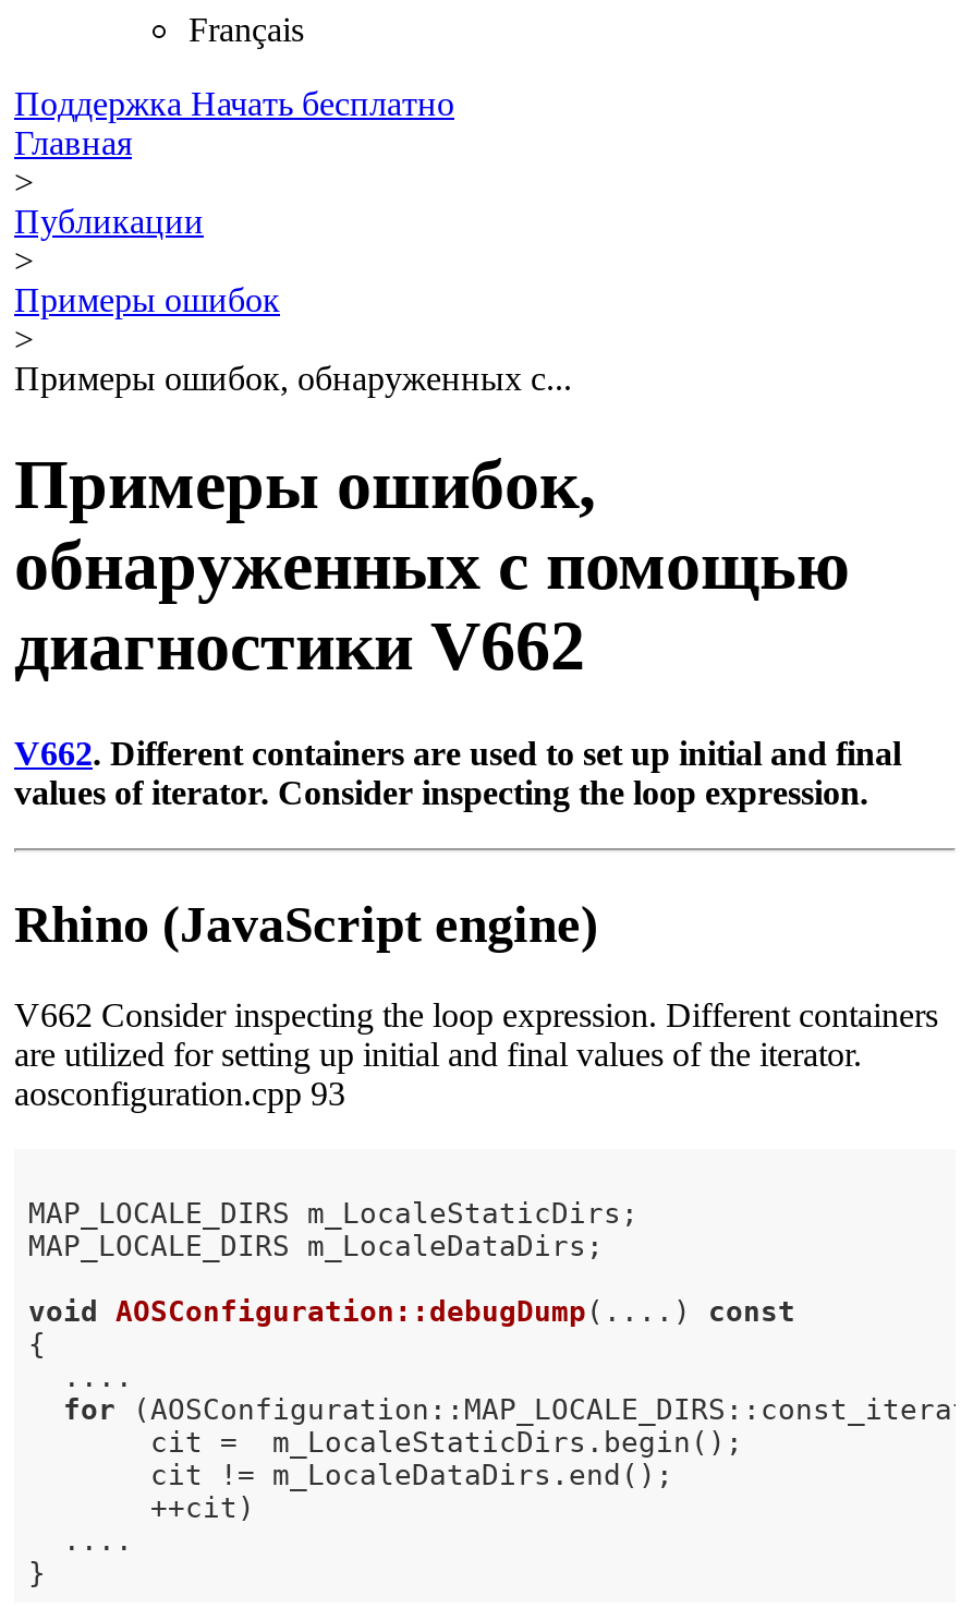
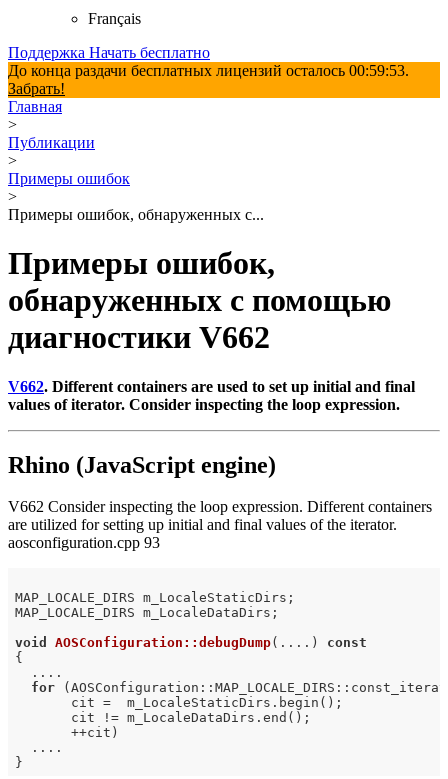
+ До конца раздачи бесплатных лицензий осталось 00:59:53.
+ Забрать!
